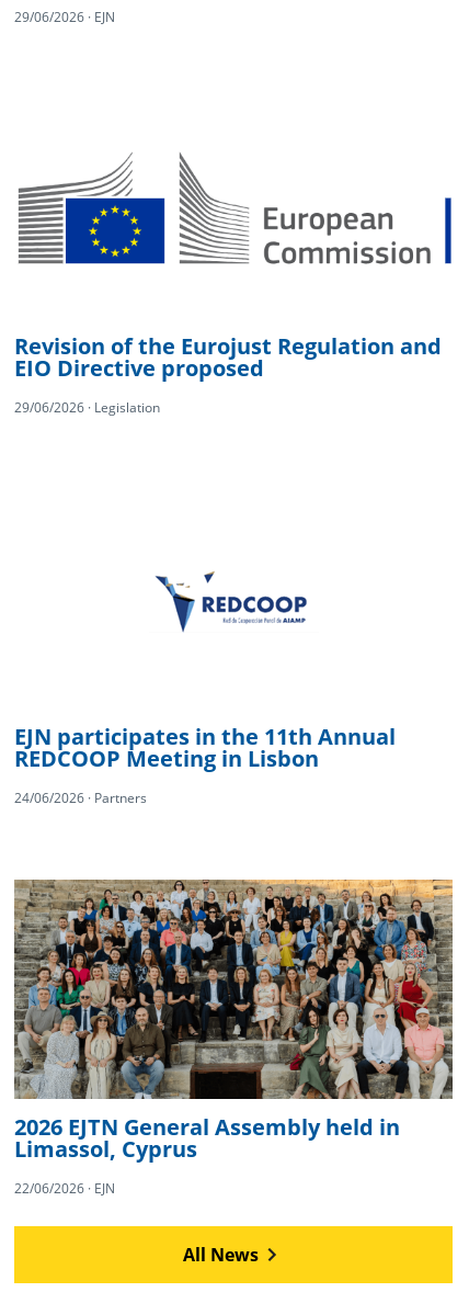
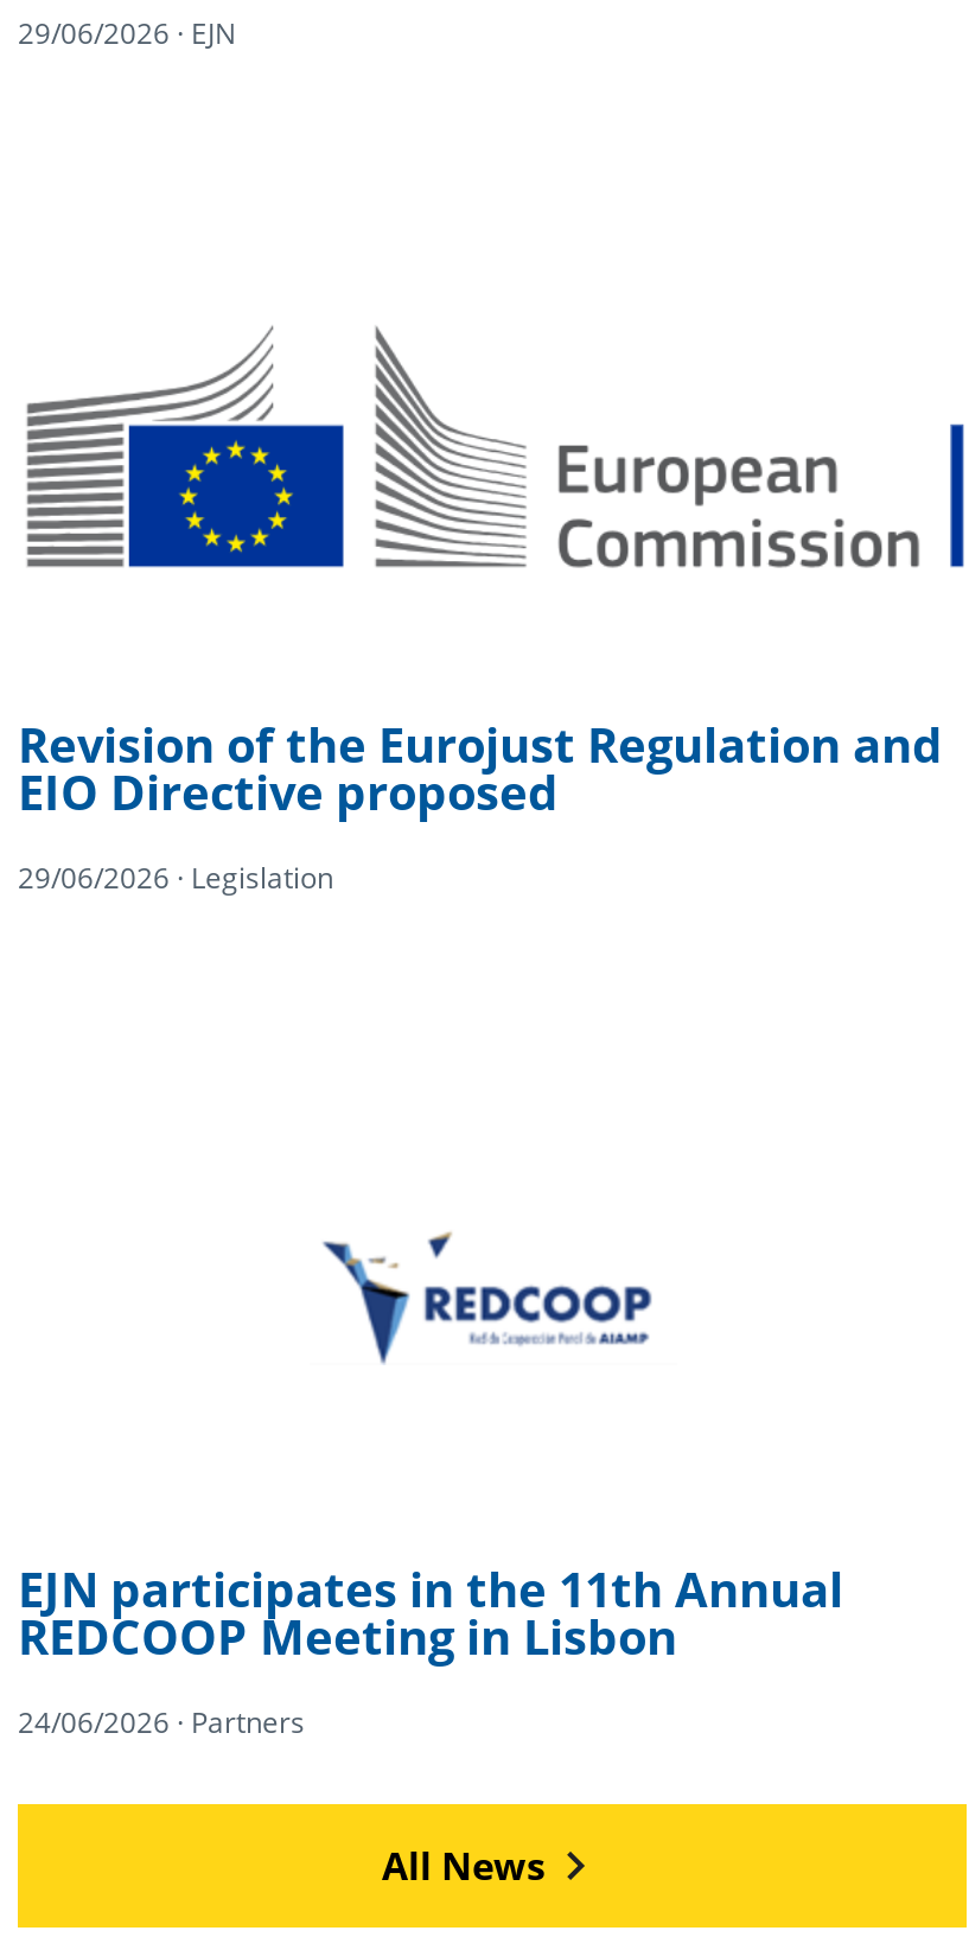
- [image]
- 2026 EJTN General Assembly held in
- Limassol, Cyprus
- 22/06/2026 · EJN
